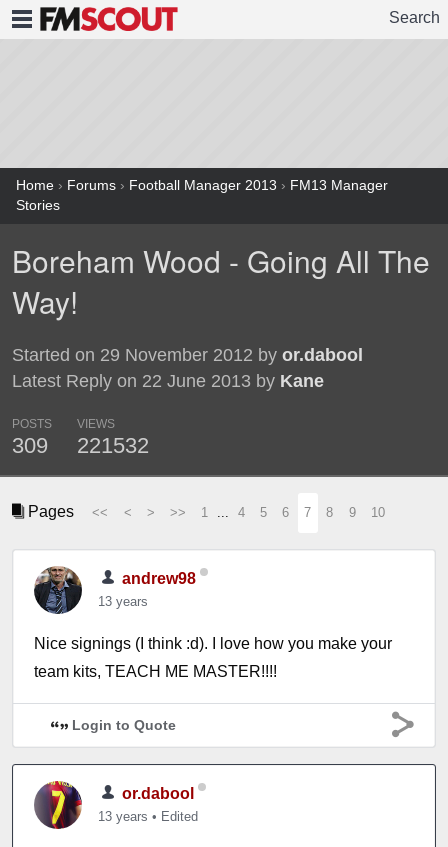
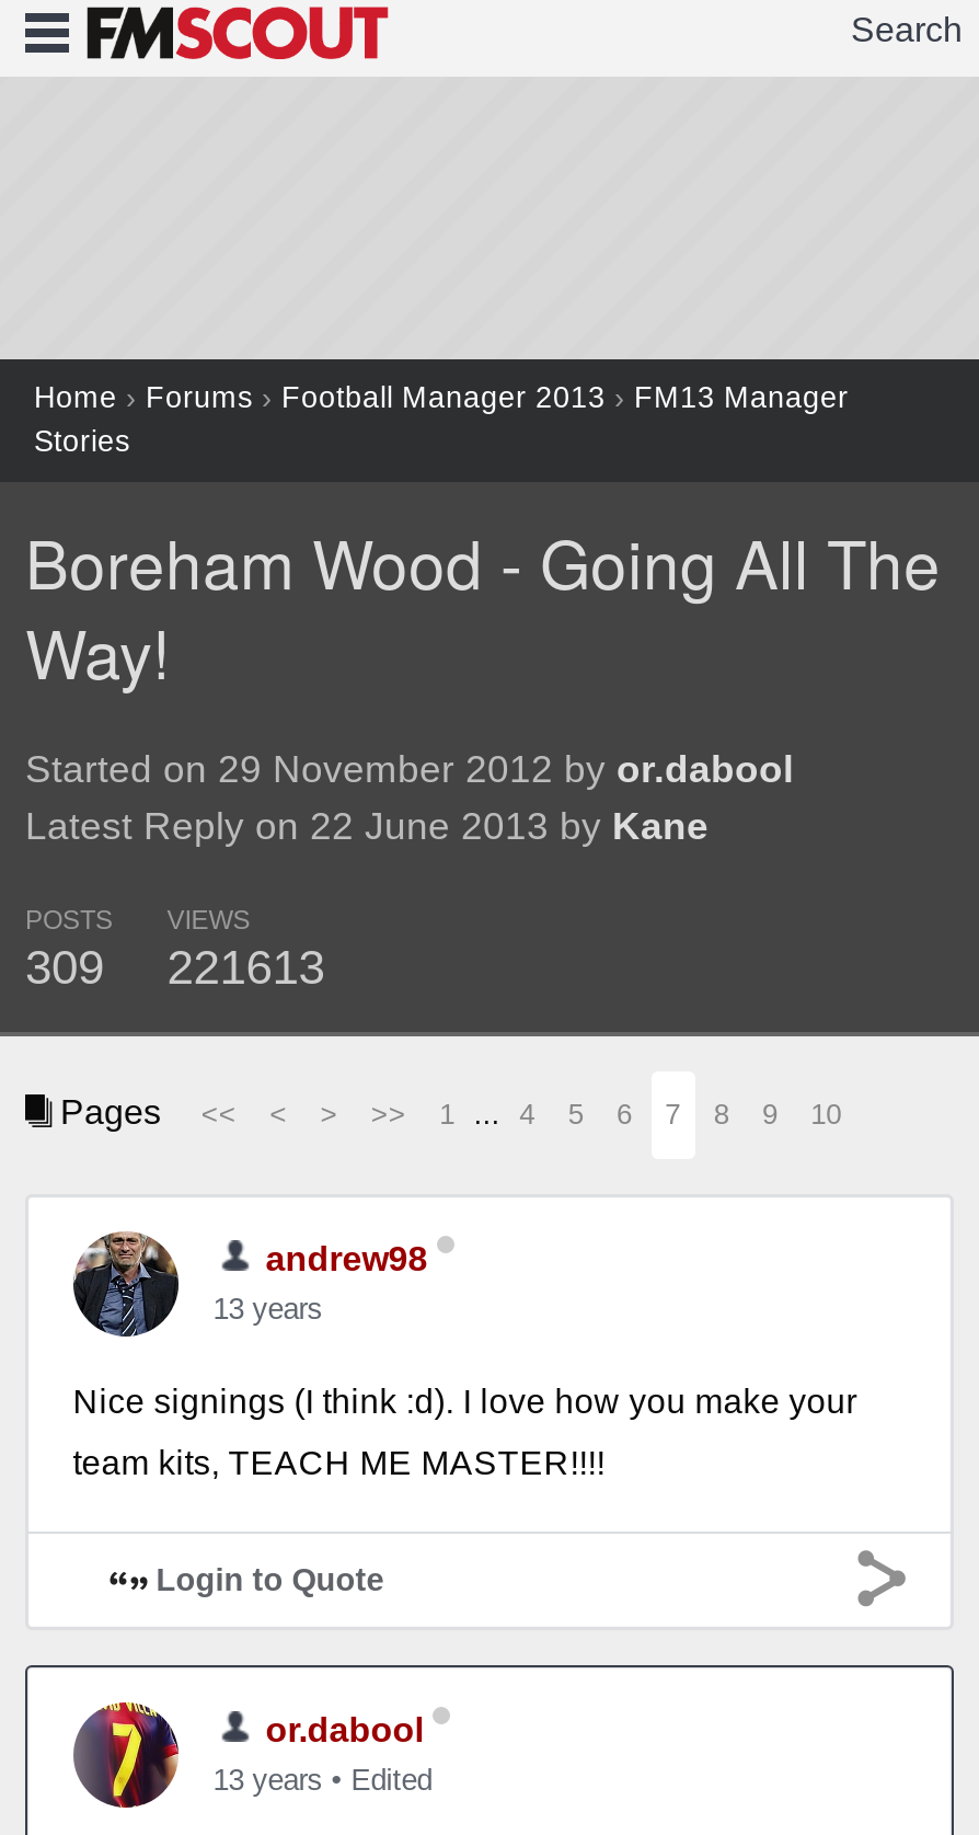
- 309 221532
+ 309 221613
